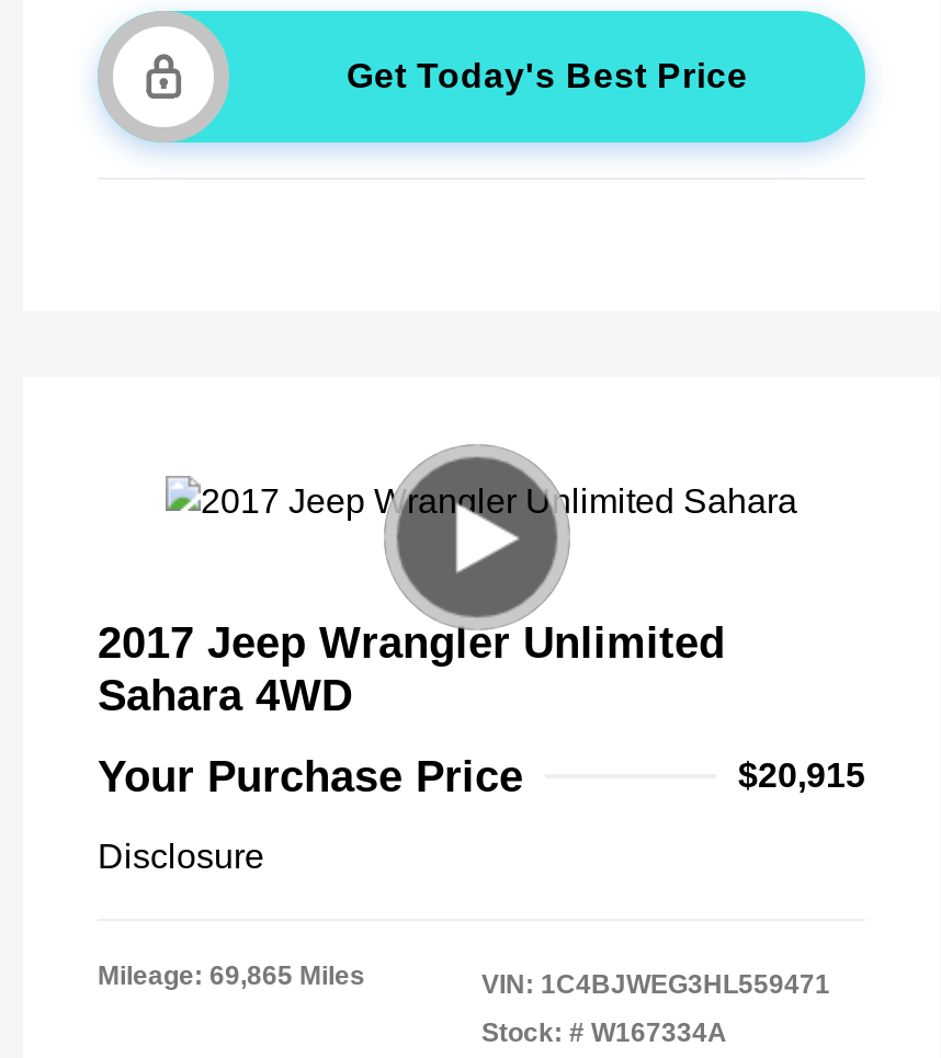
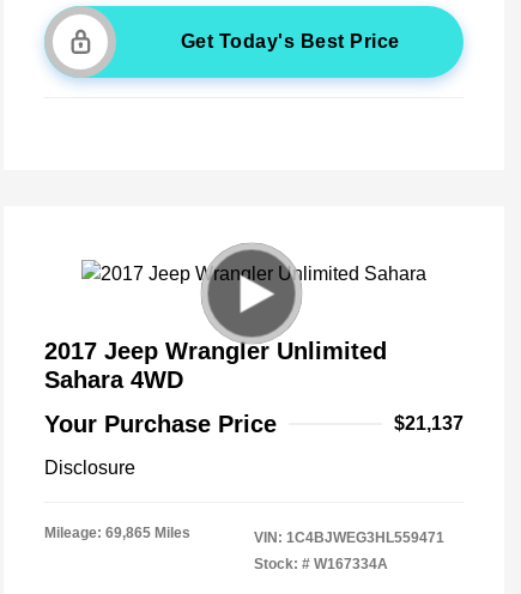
- $20,915
+ $21,137
